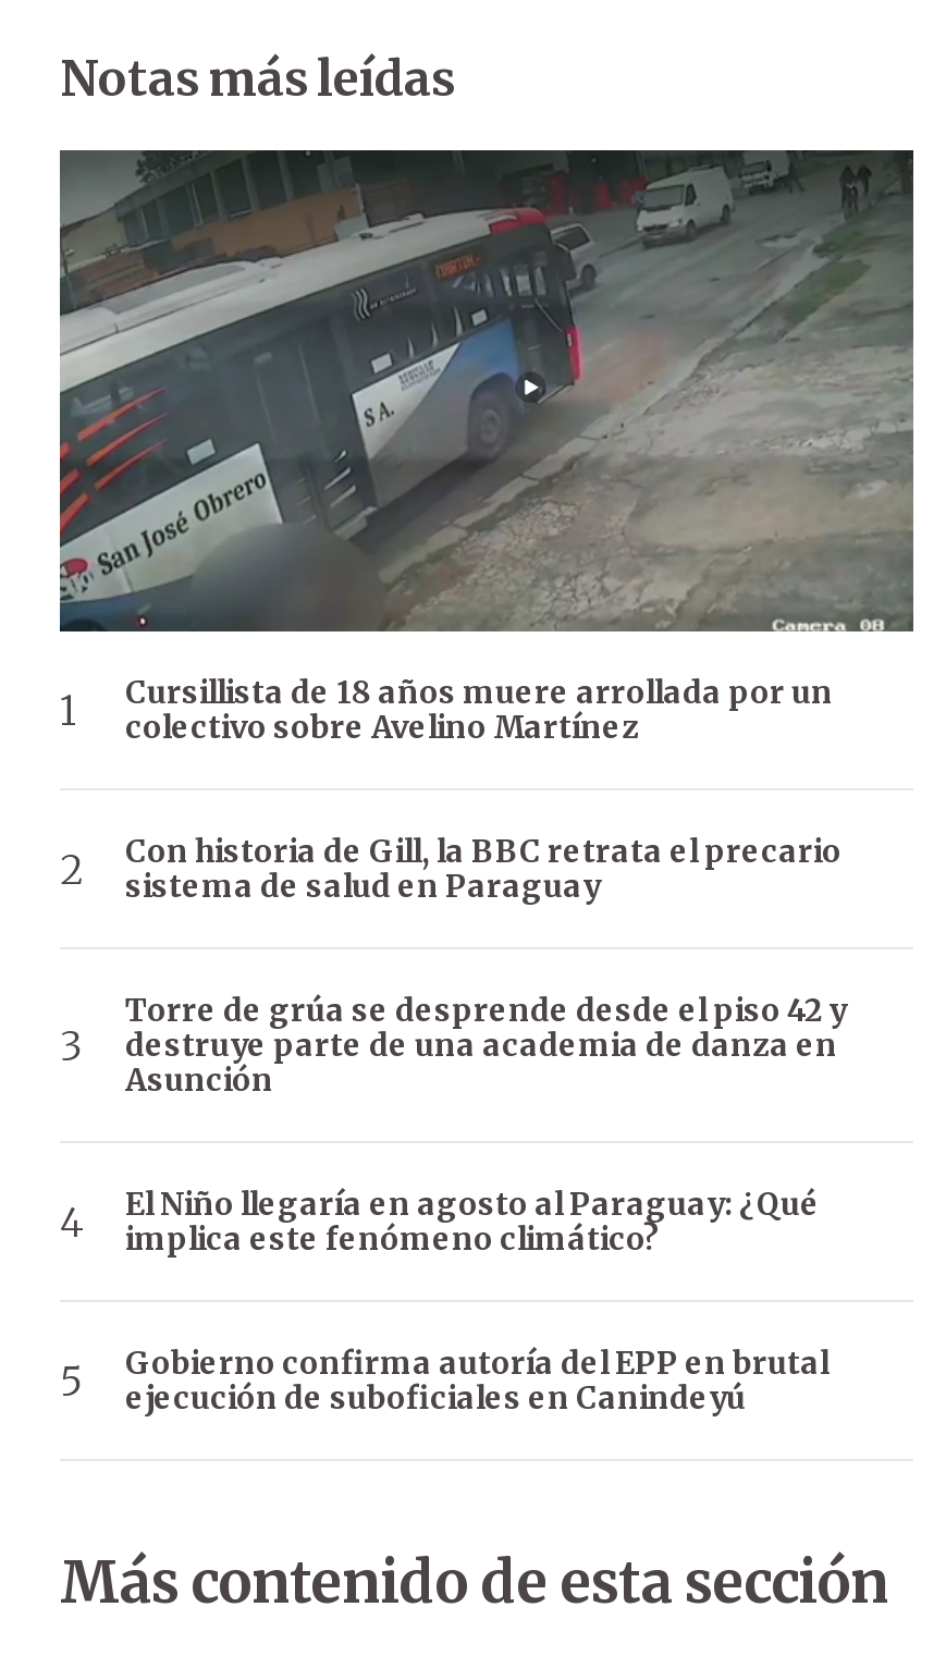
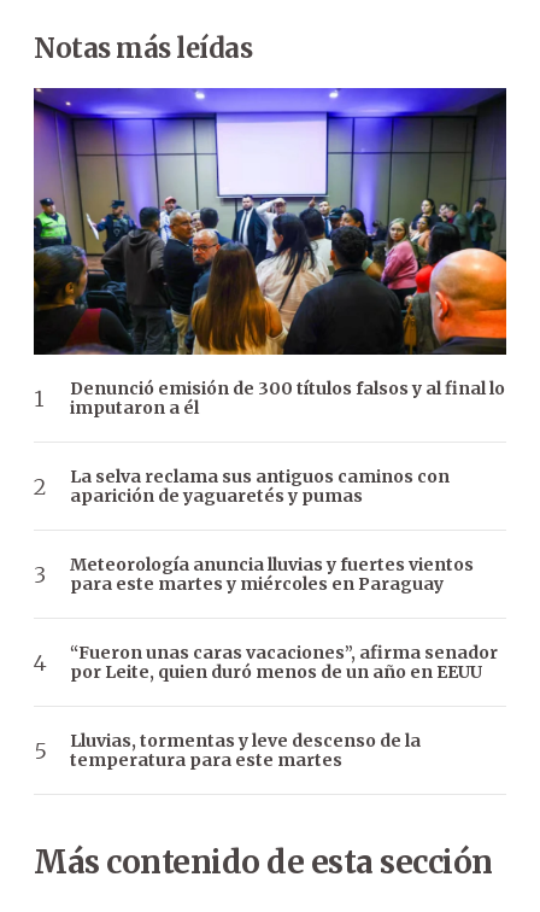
- [image]
- Cursillista de 18 años muere arrollada por un
- colectivo sobre Avelino Martínez
+ [image]
+ Denunció emisión de 300 títulos falsos y al final lo
+ imputaron a él

- Con historia de Gill, la BBC retrata el precario
- sistema de salud en Paraguay
+ La selva reclama sus antiguos caminos con
+ aparición de yaguaretés y pumas

- Torre de grúa se desprende desde el piso 42 y
- destruye parte de una academia de danza en
- Asunción
+ Meteorología anuncia lluvias y fuertes vientos
+ para este martes y miércoles en Paraguay

- El Niño llegaría en agosto al Paraguay: ¿Qué
- implica este fenómeno climático?
+ “Fueron unas caras vacaciones”, afirma senador
+ por Leite, quien duró menos de un año en EEUU

- Gobierno confirma autoría del EPP en brutal
- ejecución de suboficiales en Canindeyú
+ Lluvias, tormentas y leve descenso de la
+ temperatura para este martes
